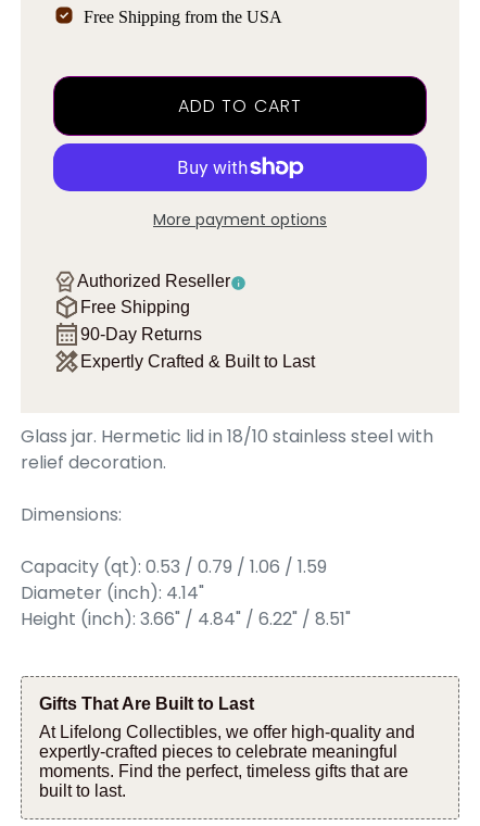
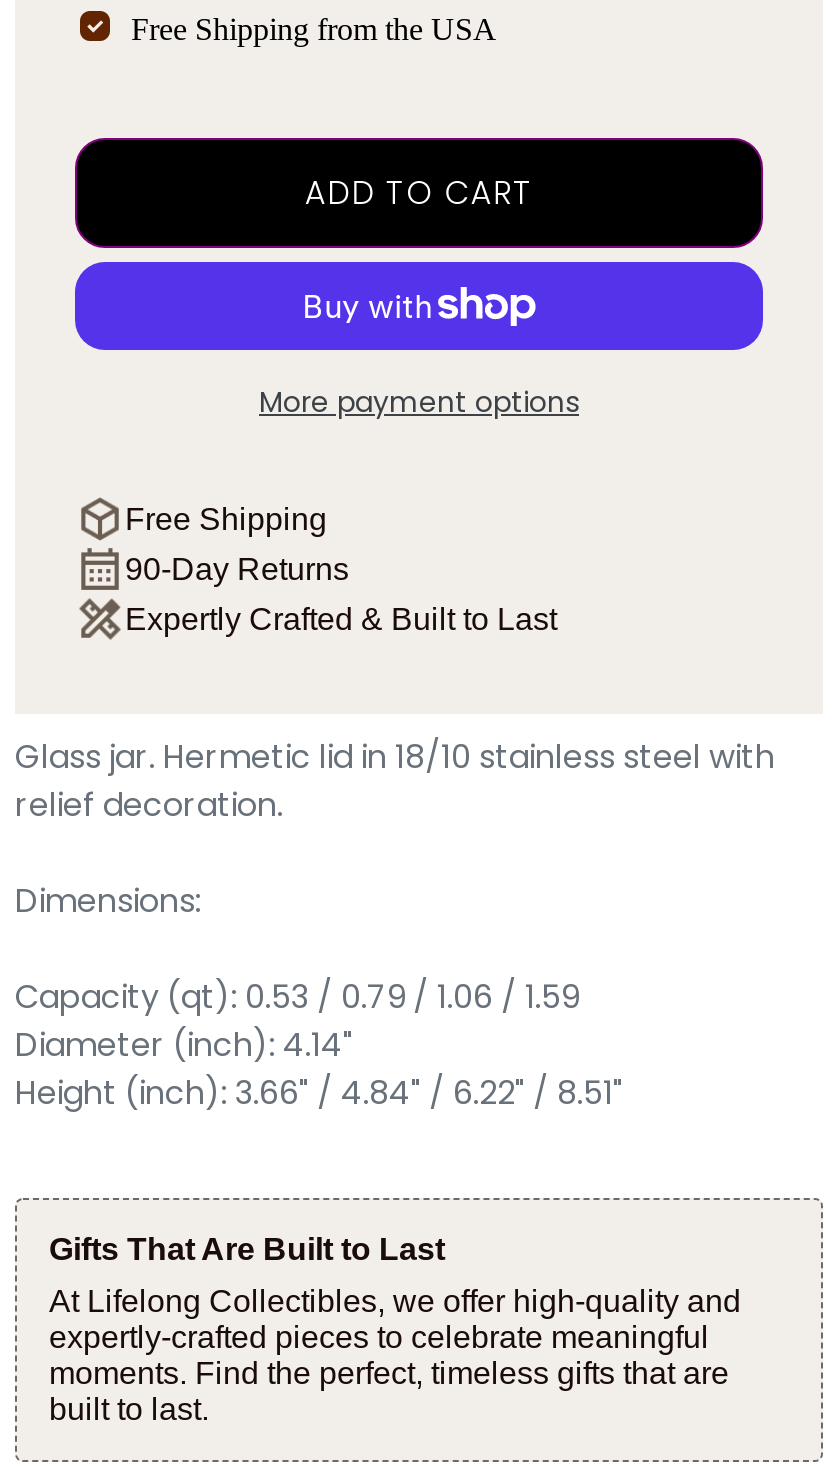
- Authorized Reseller
